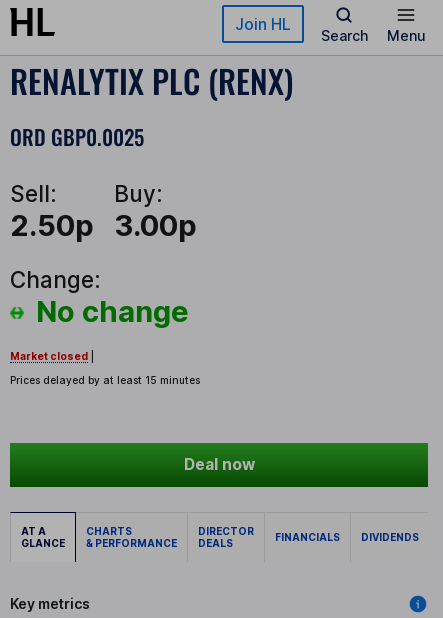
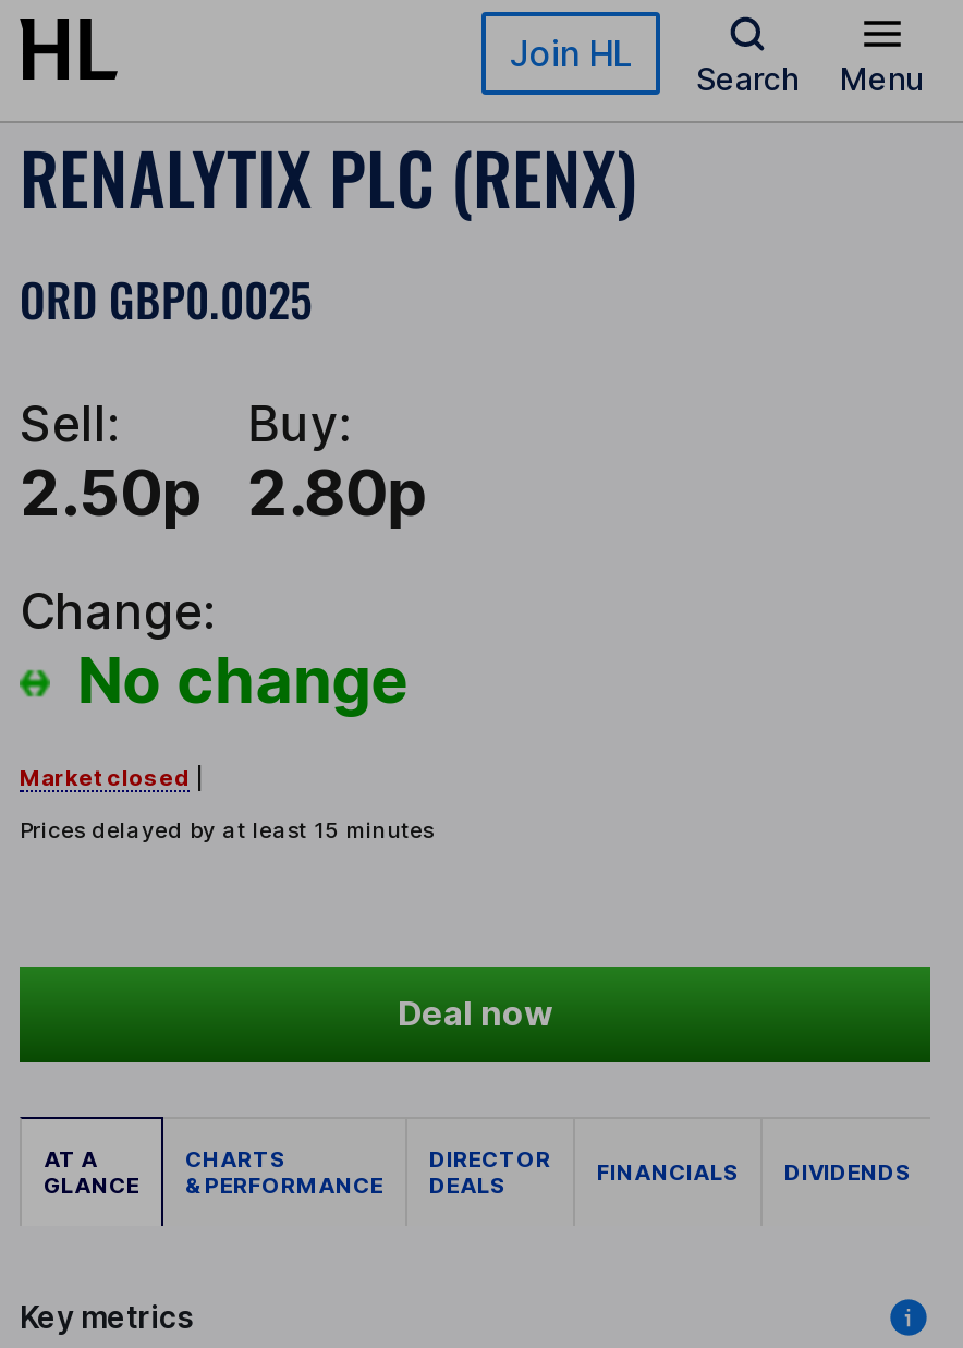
- 2.50p 3.00p
+ 2.50p 2.80p
